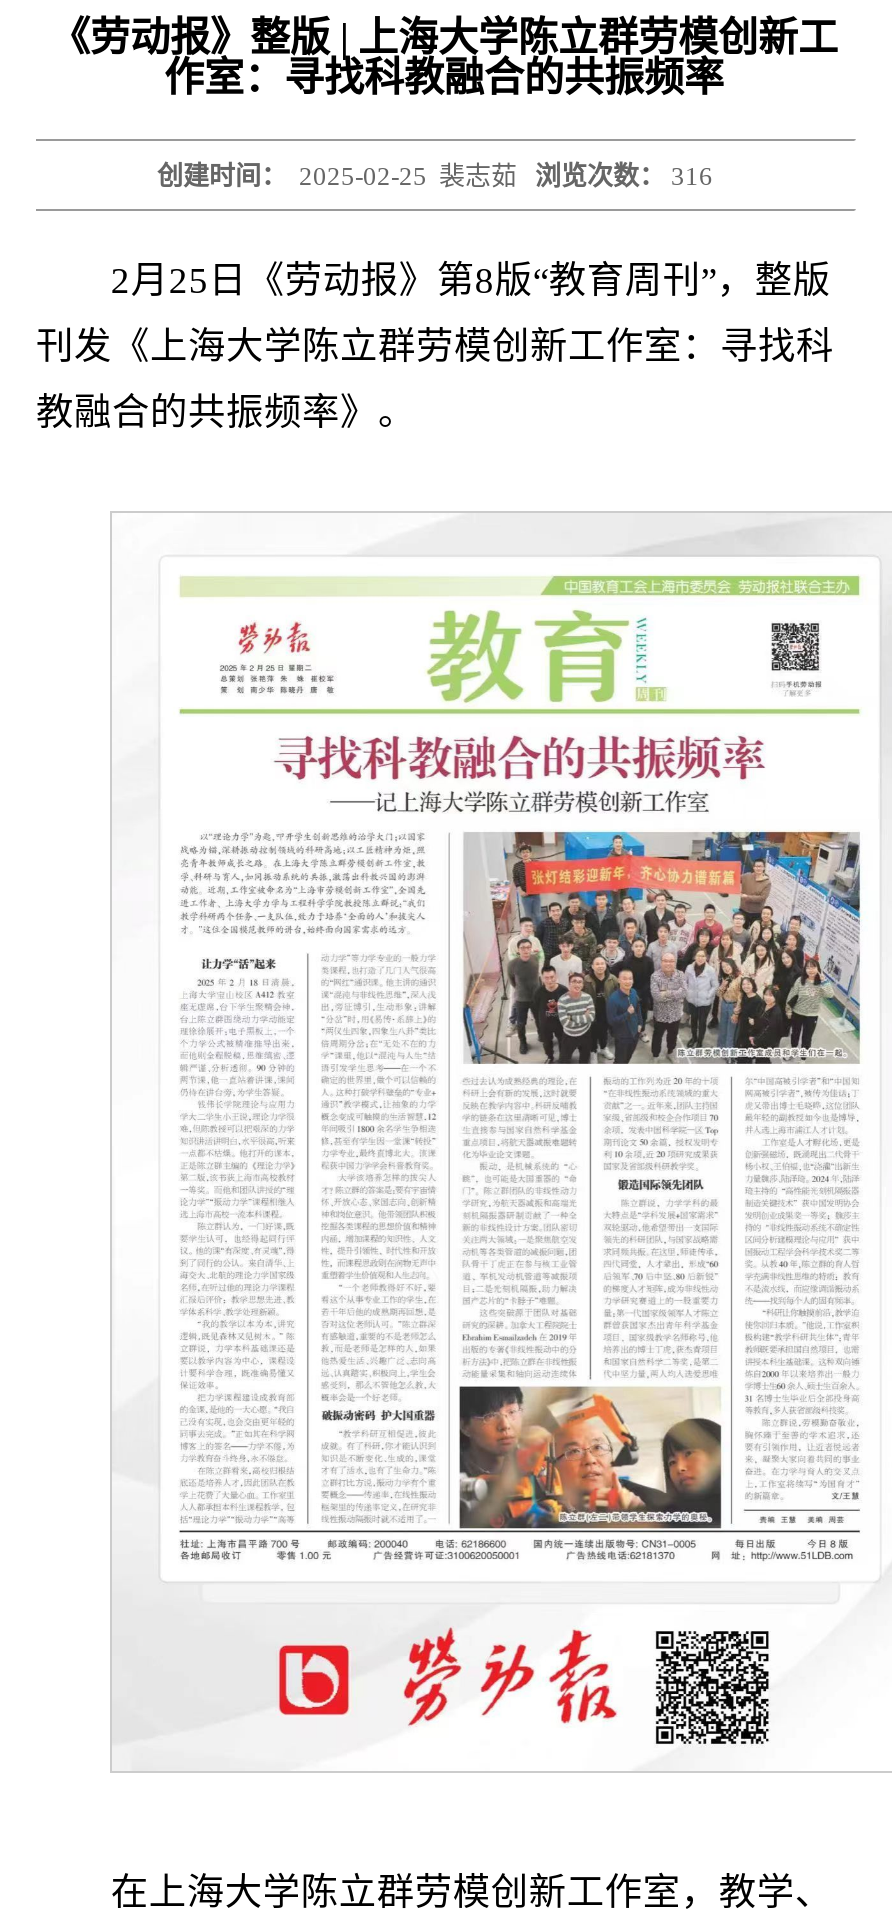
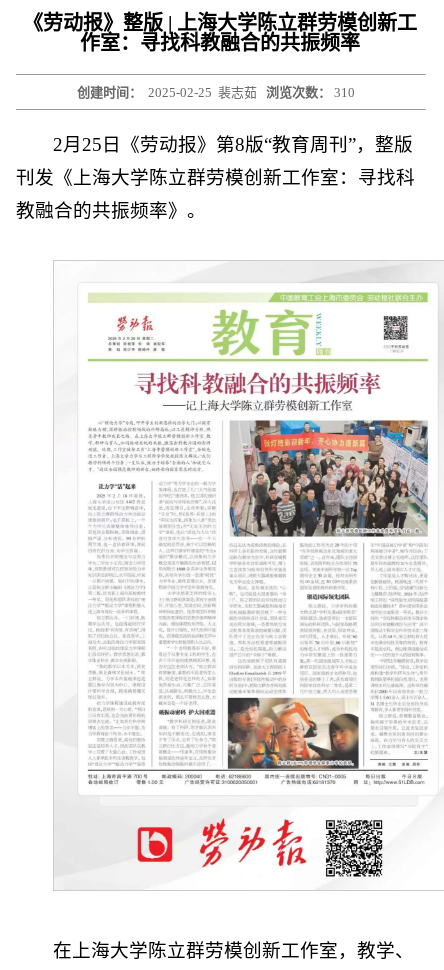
- 创建时间：2025-02-25 裴志茹 浏览次数： 316
+ 创建时间：2025-02-25 裴志茹 浏览次数： 310
